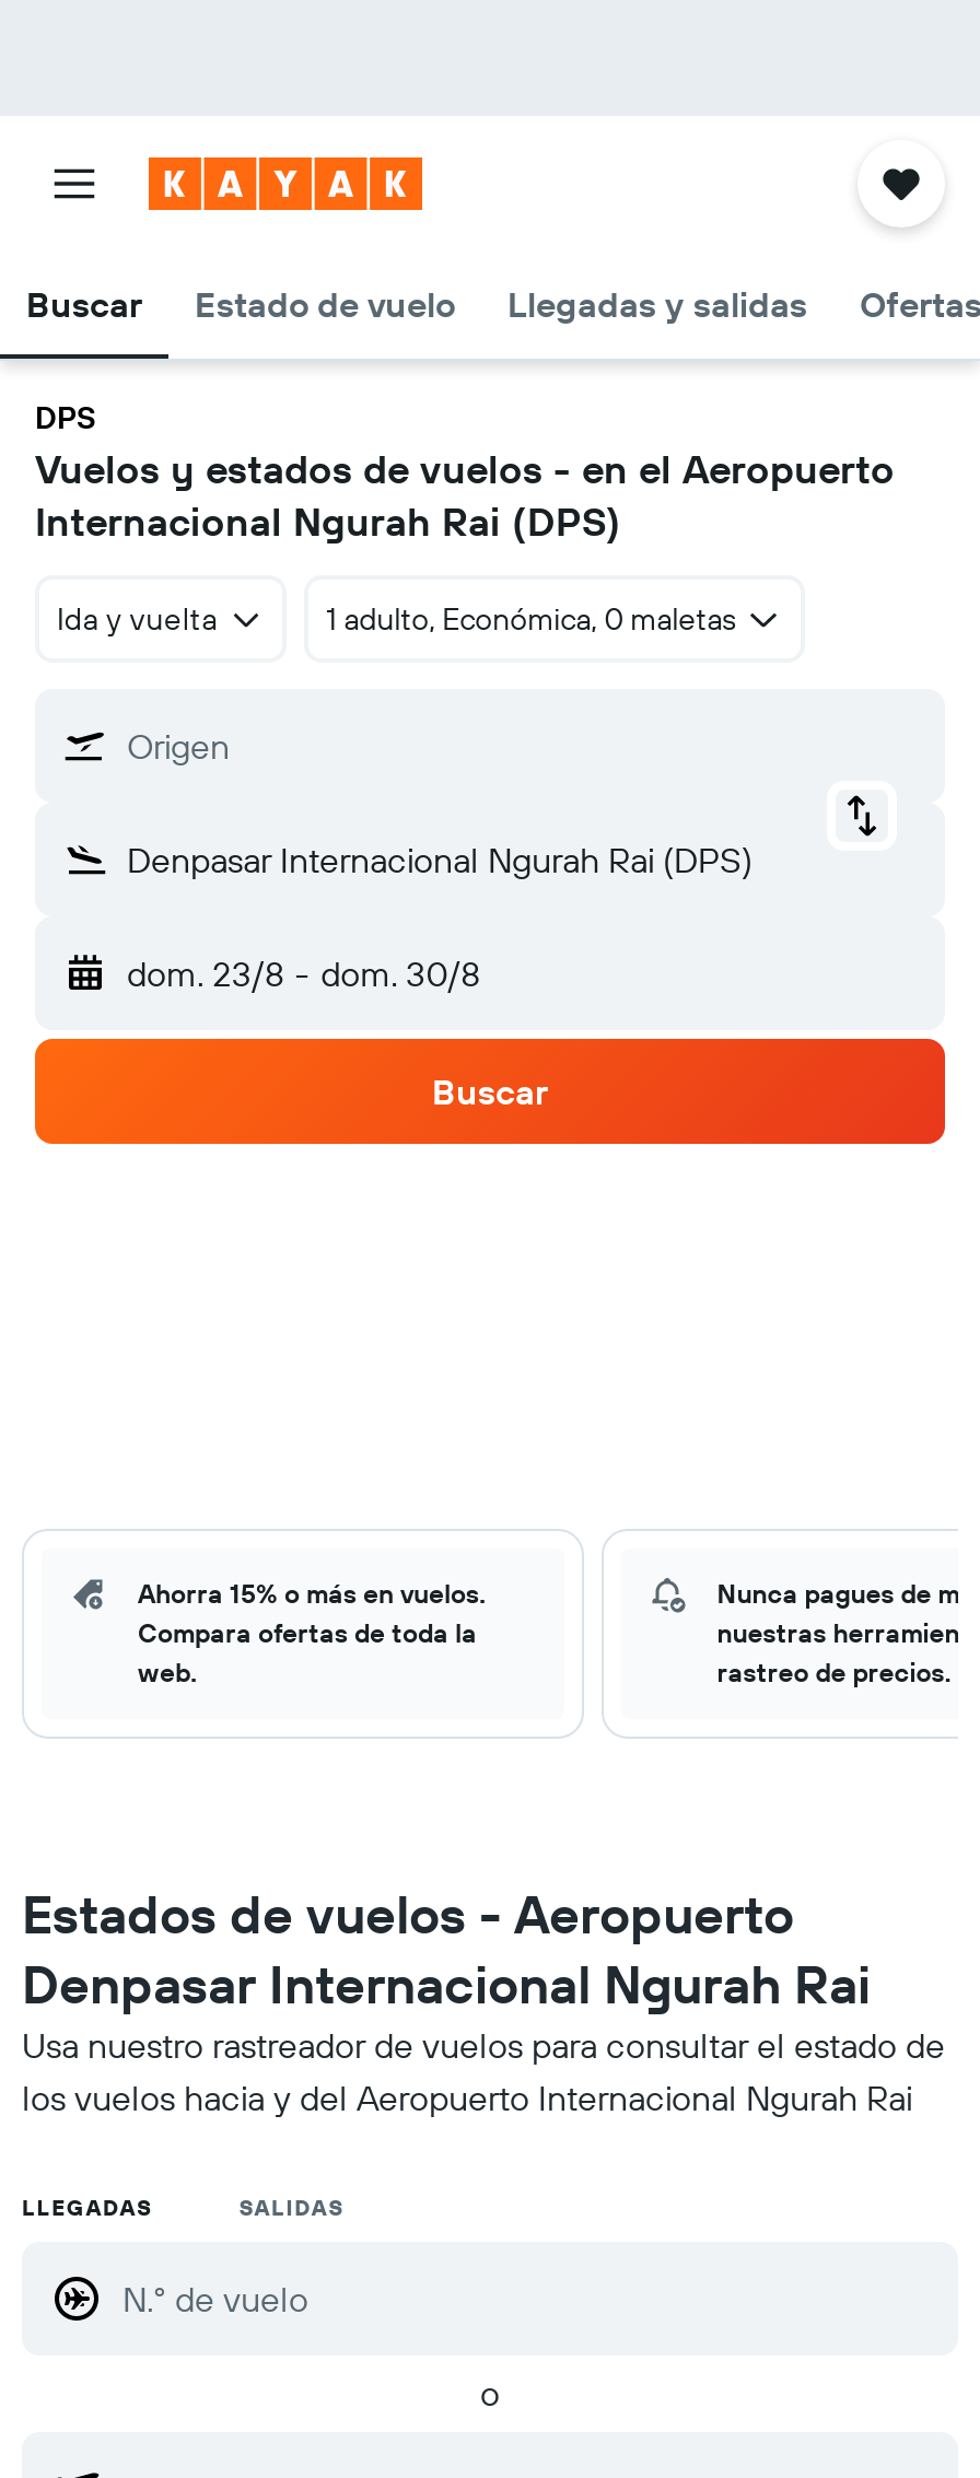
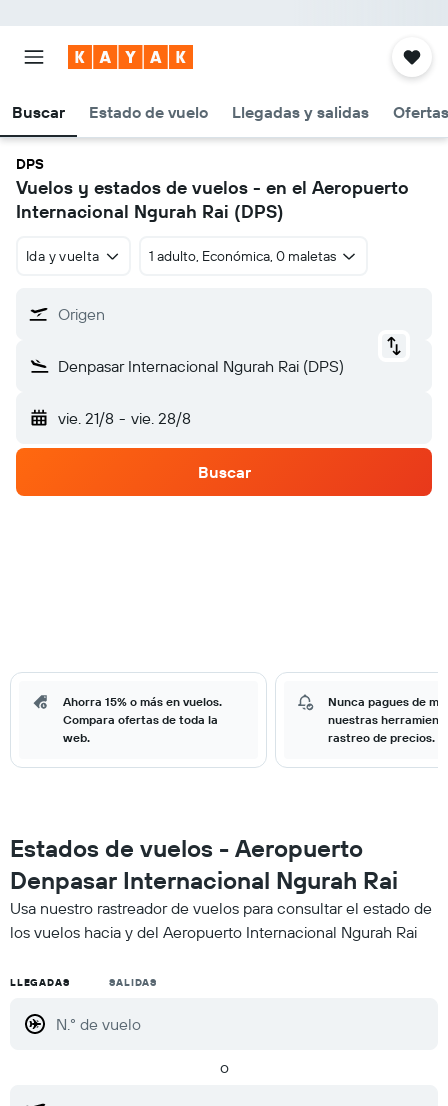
- dom. 23/8 - dom. 30/8
+ vie. 21/8 - vie. 28/8
